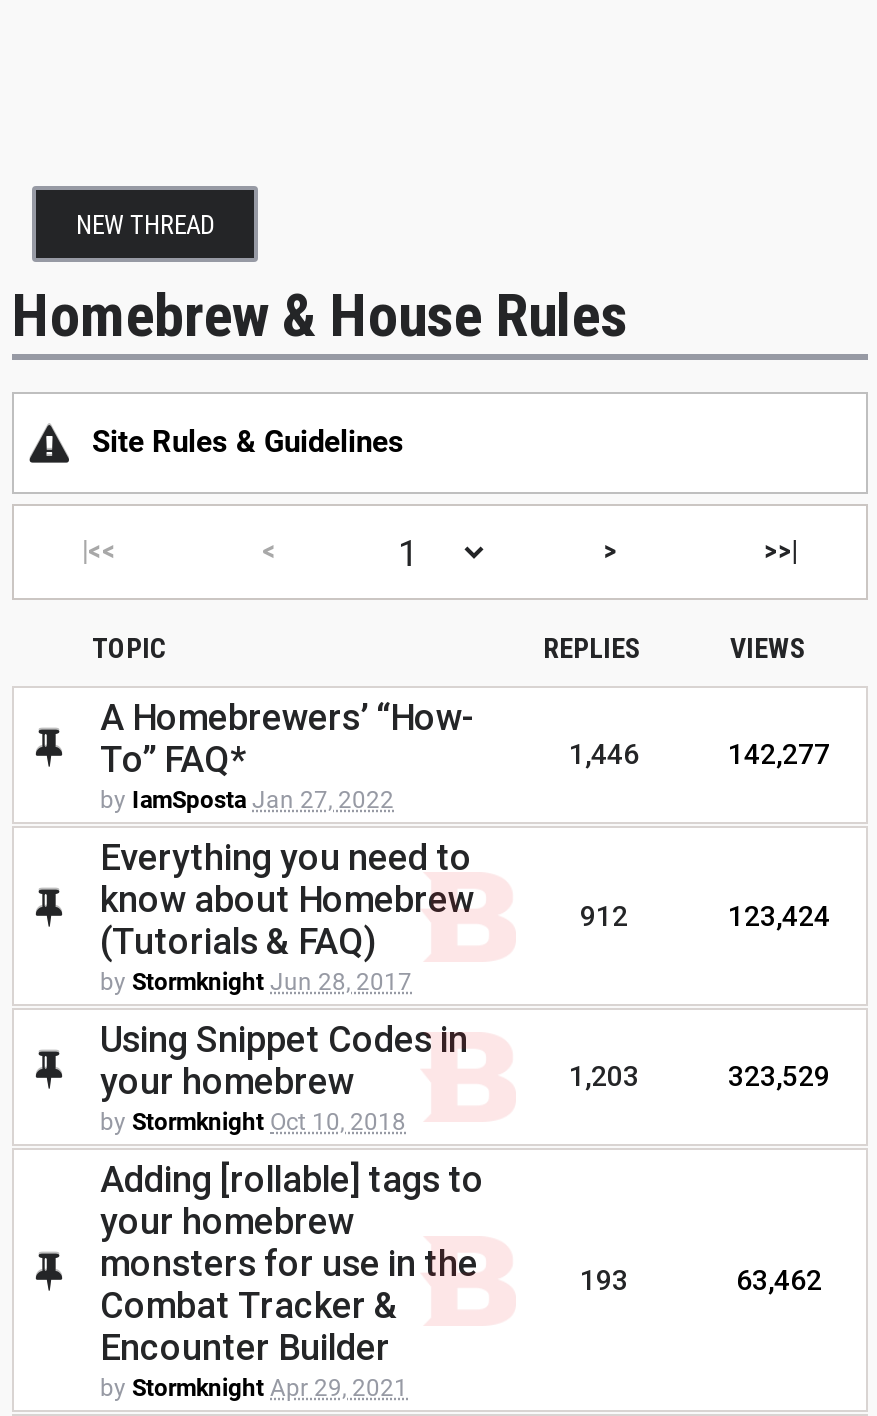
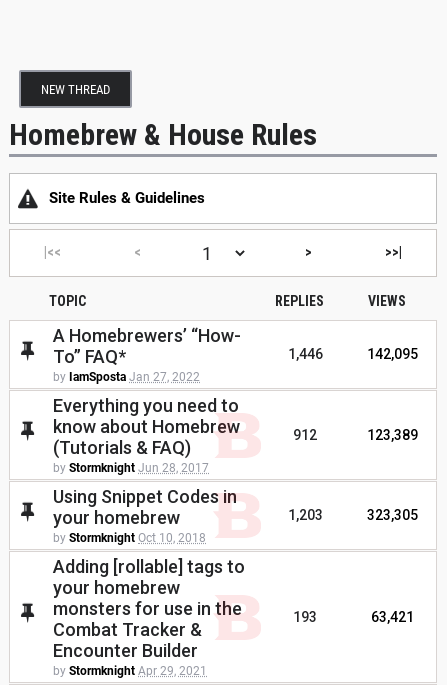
- 142,277
+ 142,095

- 123,424
+ 123,389

- 323,529
+ 323,305

- 63,462
+ 63,421
